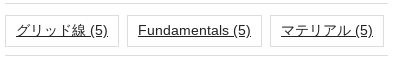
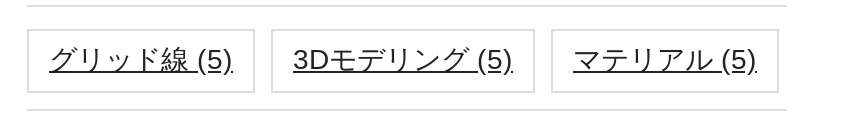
- Fundamentals (5)
+ 3Dモデリング(5)
